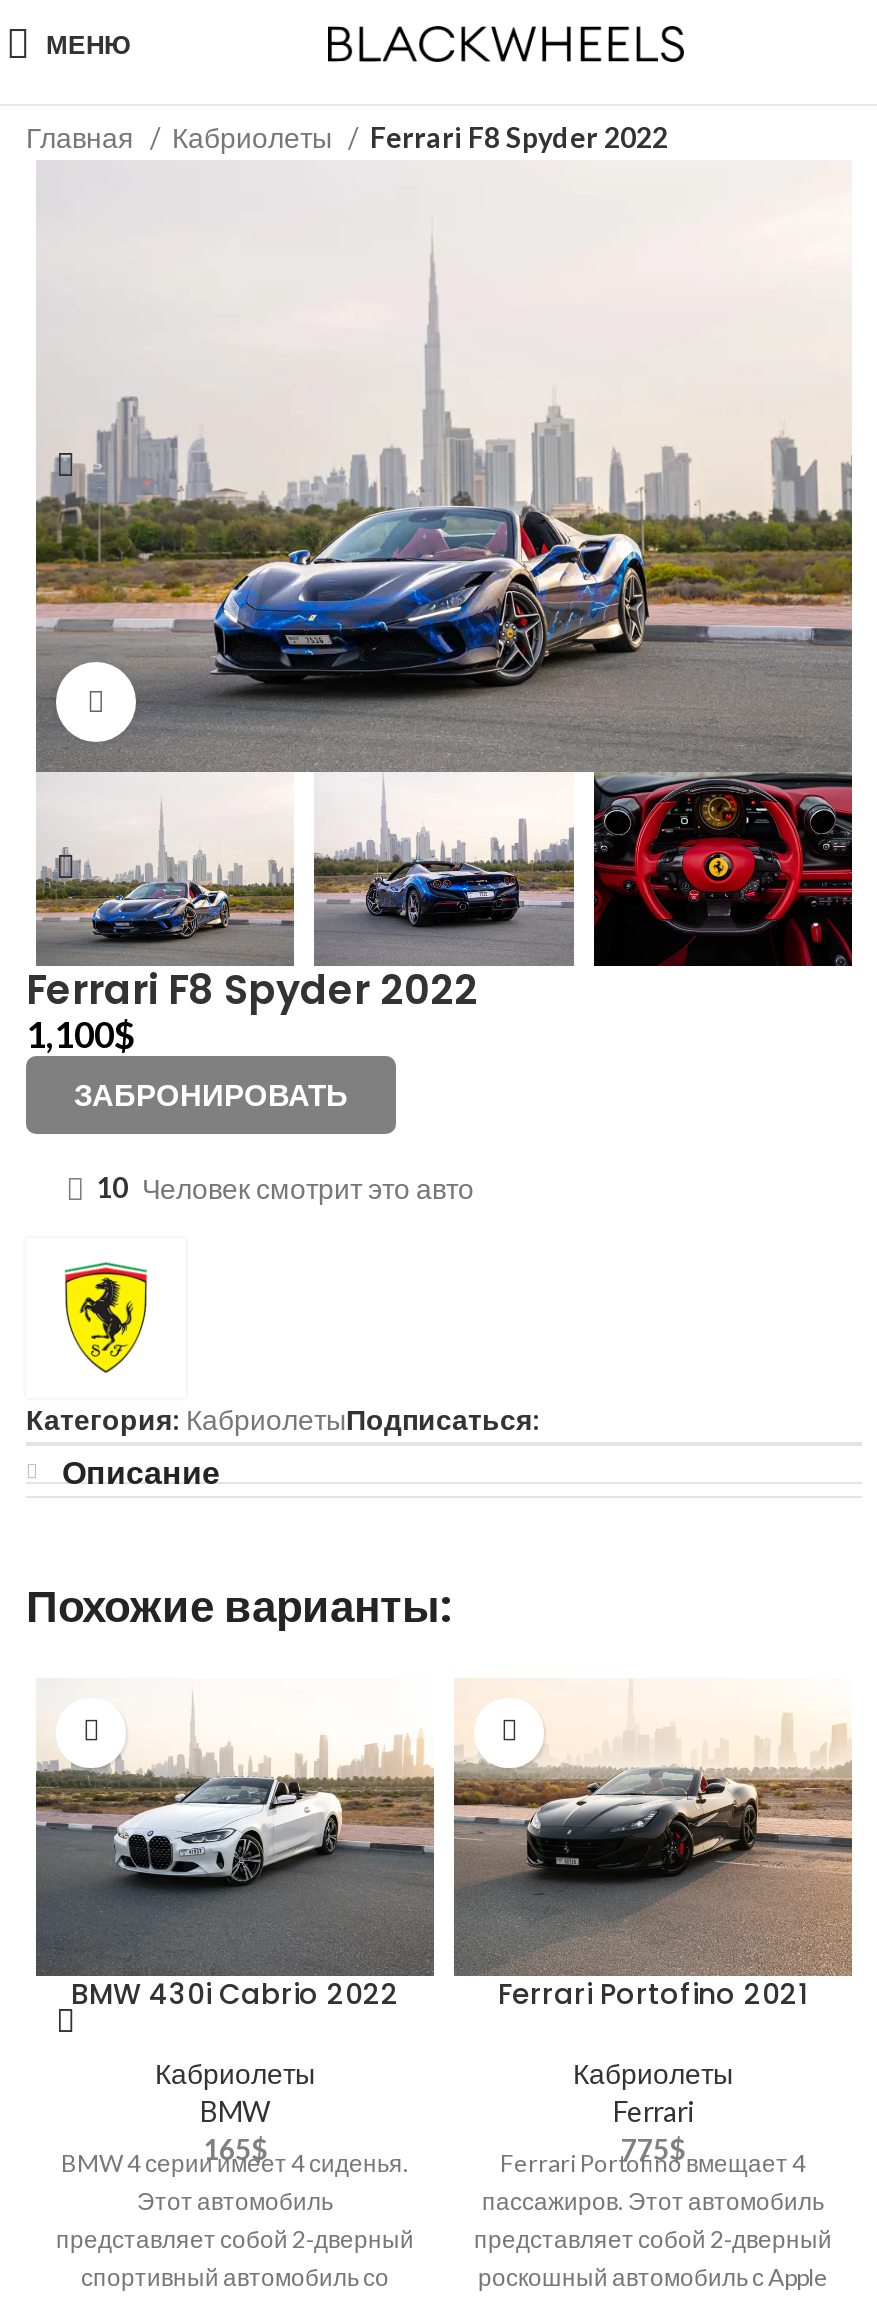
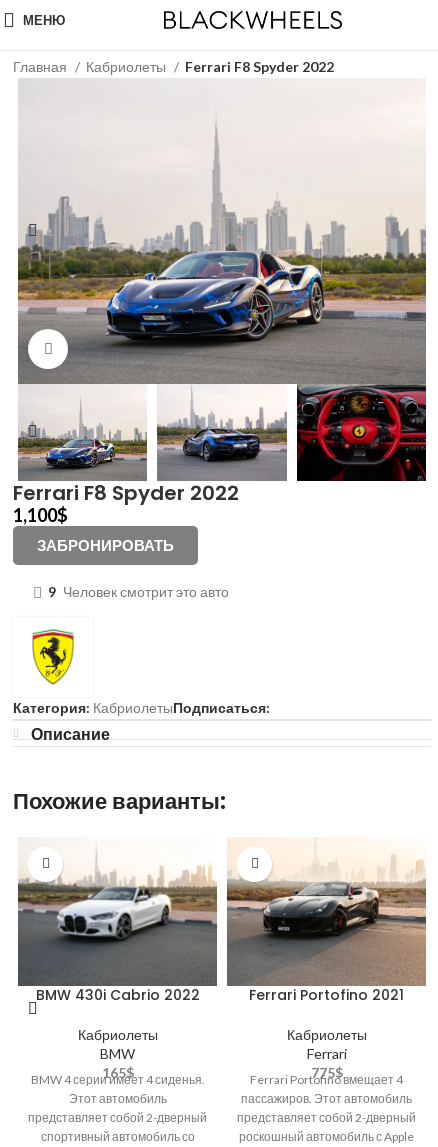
- 10 Человек смотрит это авто
+ 9 Человек смотрит это авто
